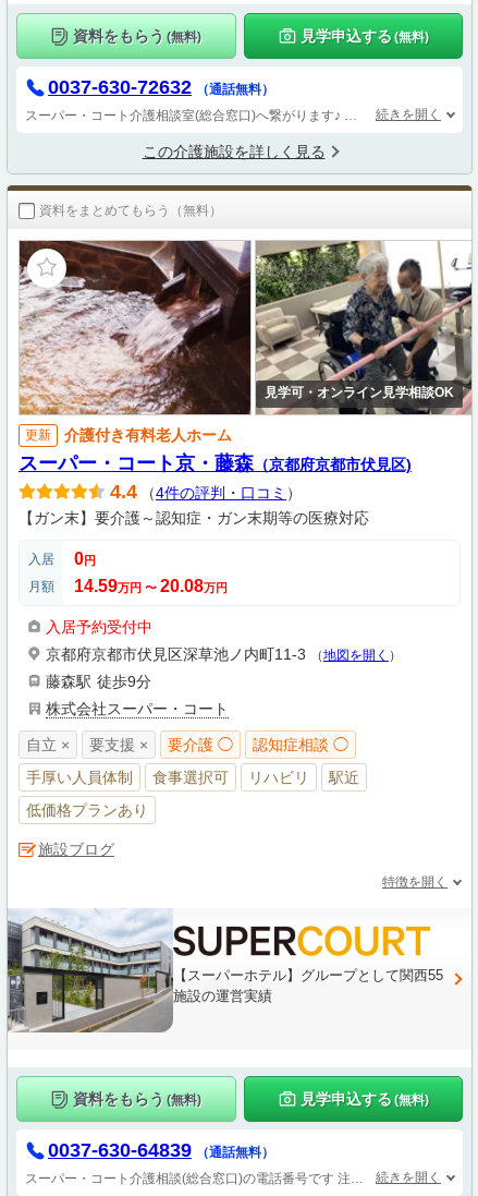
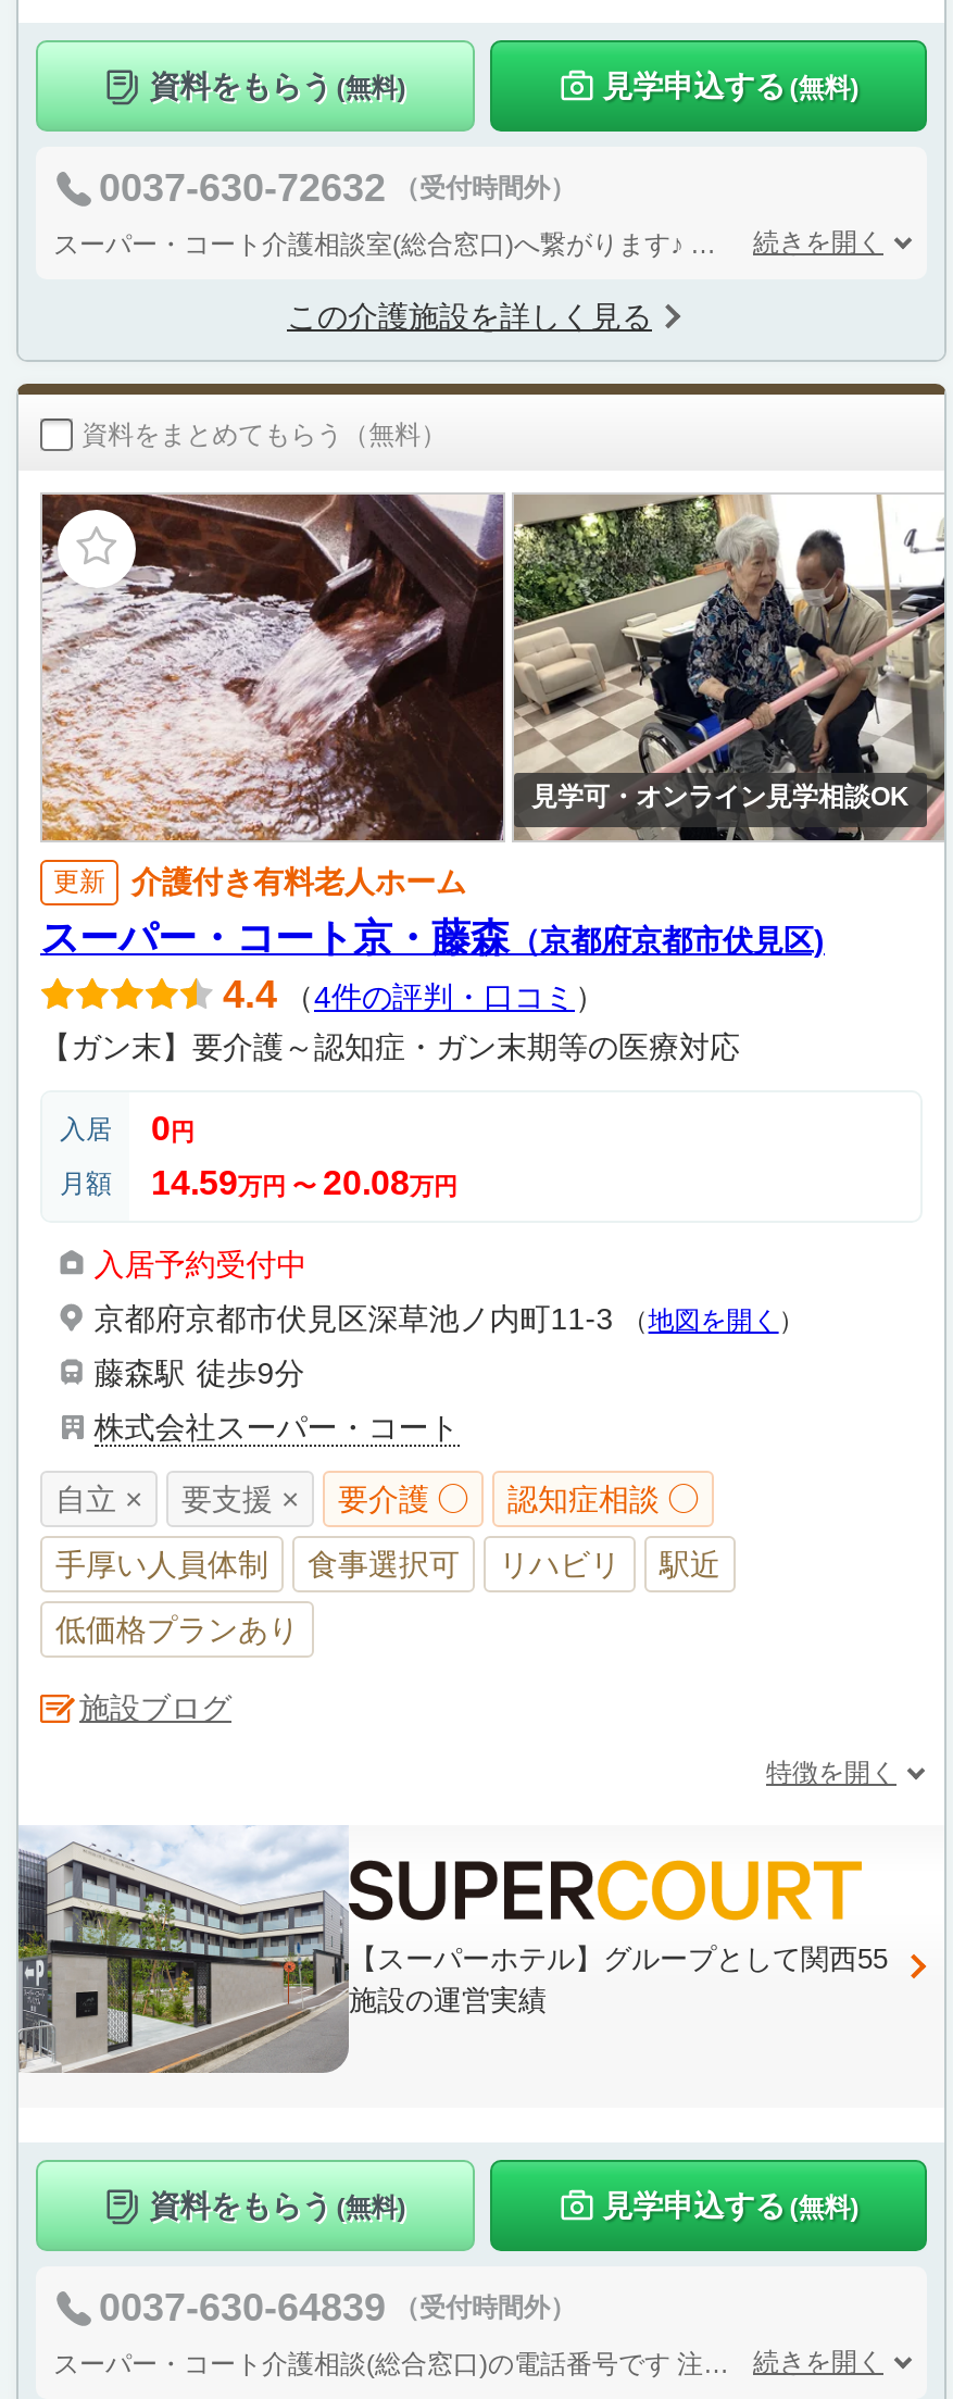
- 0037-630-72632 （通話無料）
+ 0037-630-72632 （受付時間外）

- 0037-630-64839 （通話無料）
+ 0037-630-64839 （受付時間外）
